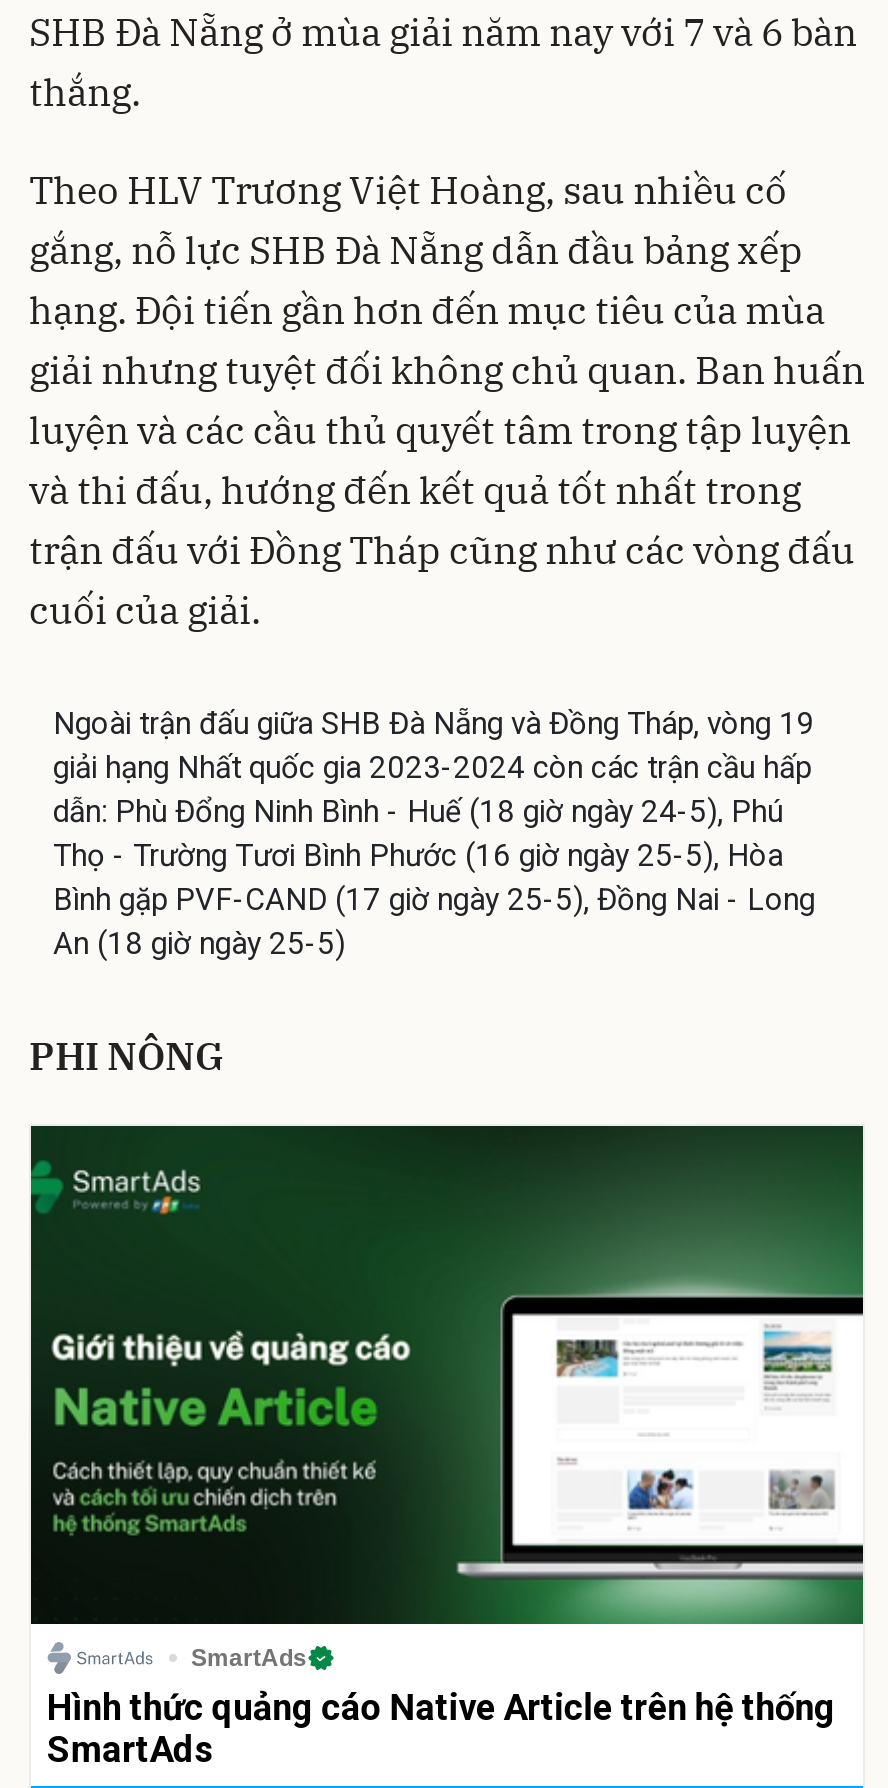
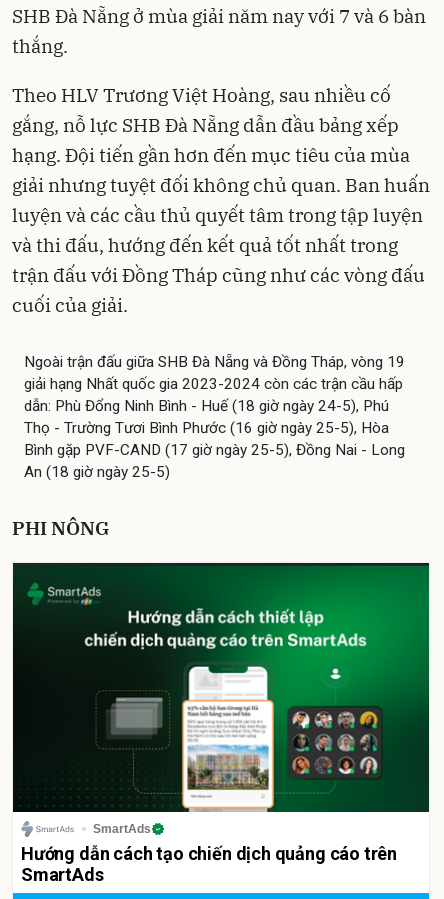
- [image]
- Hình thức quảng cáo Native Article trên hệ thống
+ [image]
+ Hướng dẫn cách tạo chiến dịch quảng cáo trên
